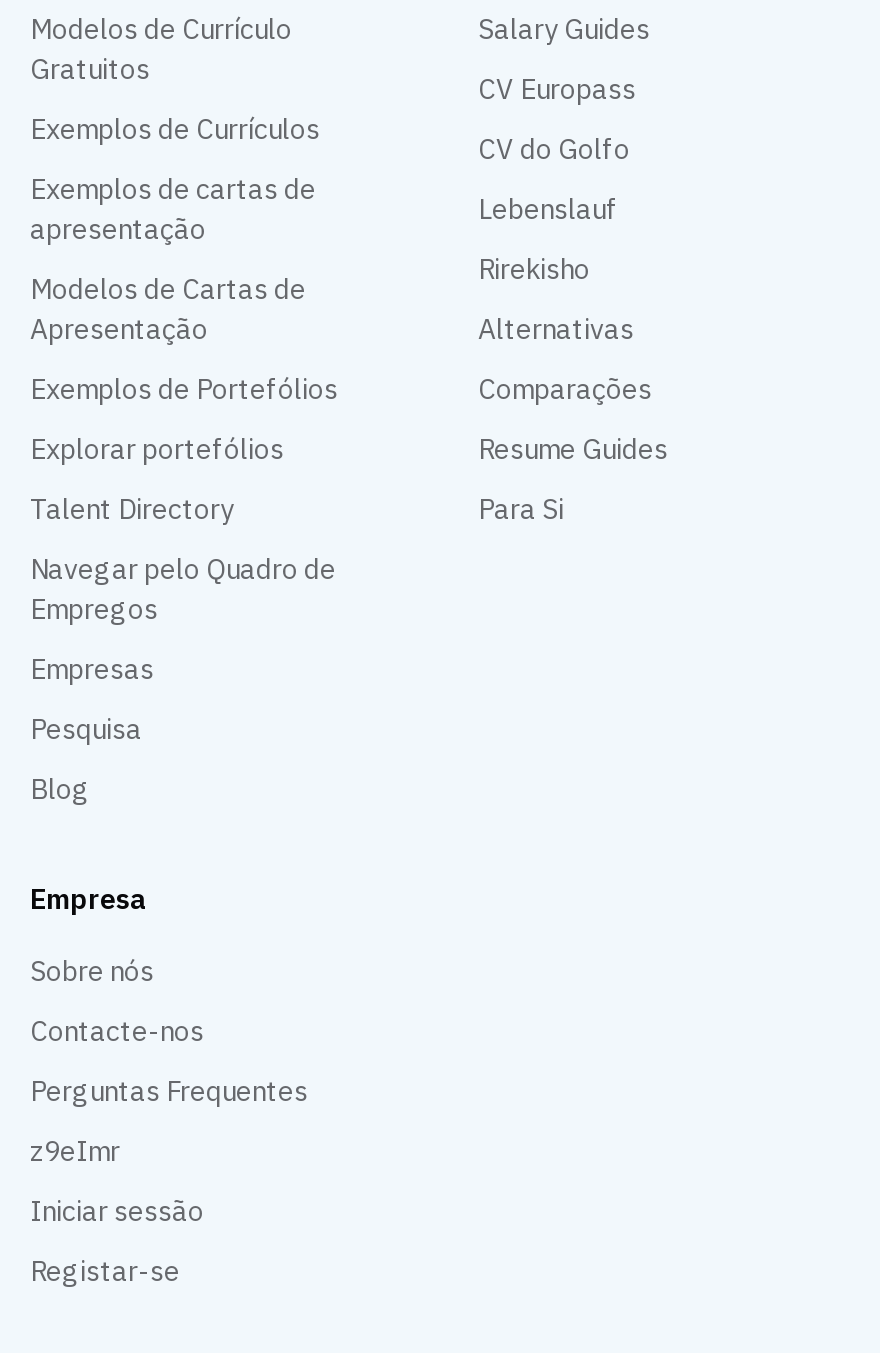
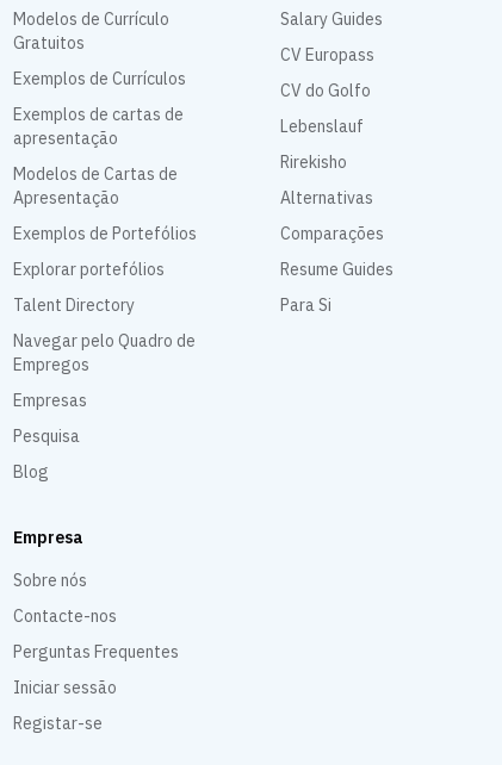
- z9eImr
